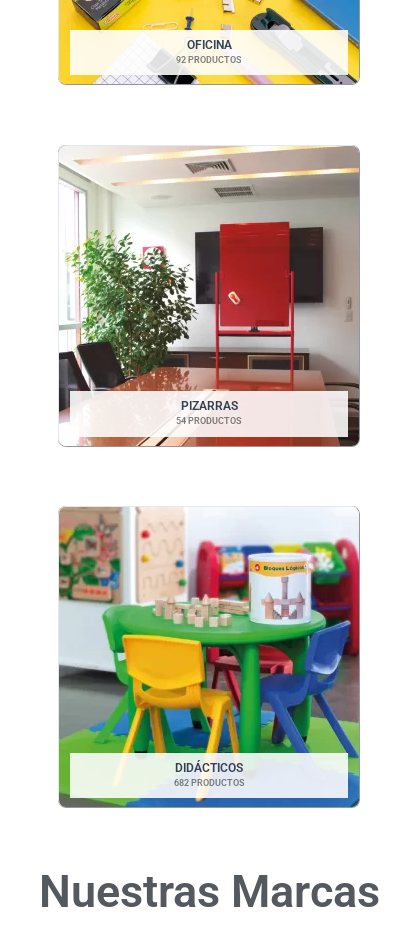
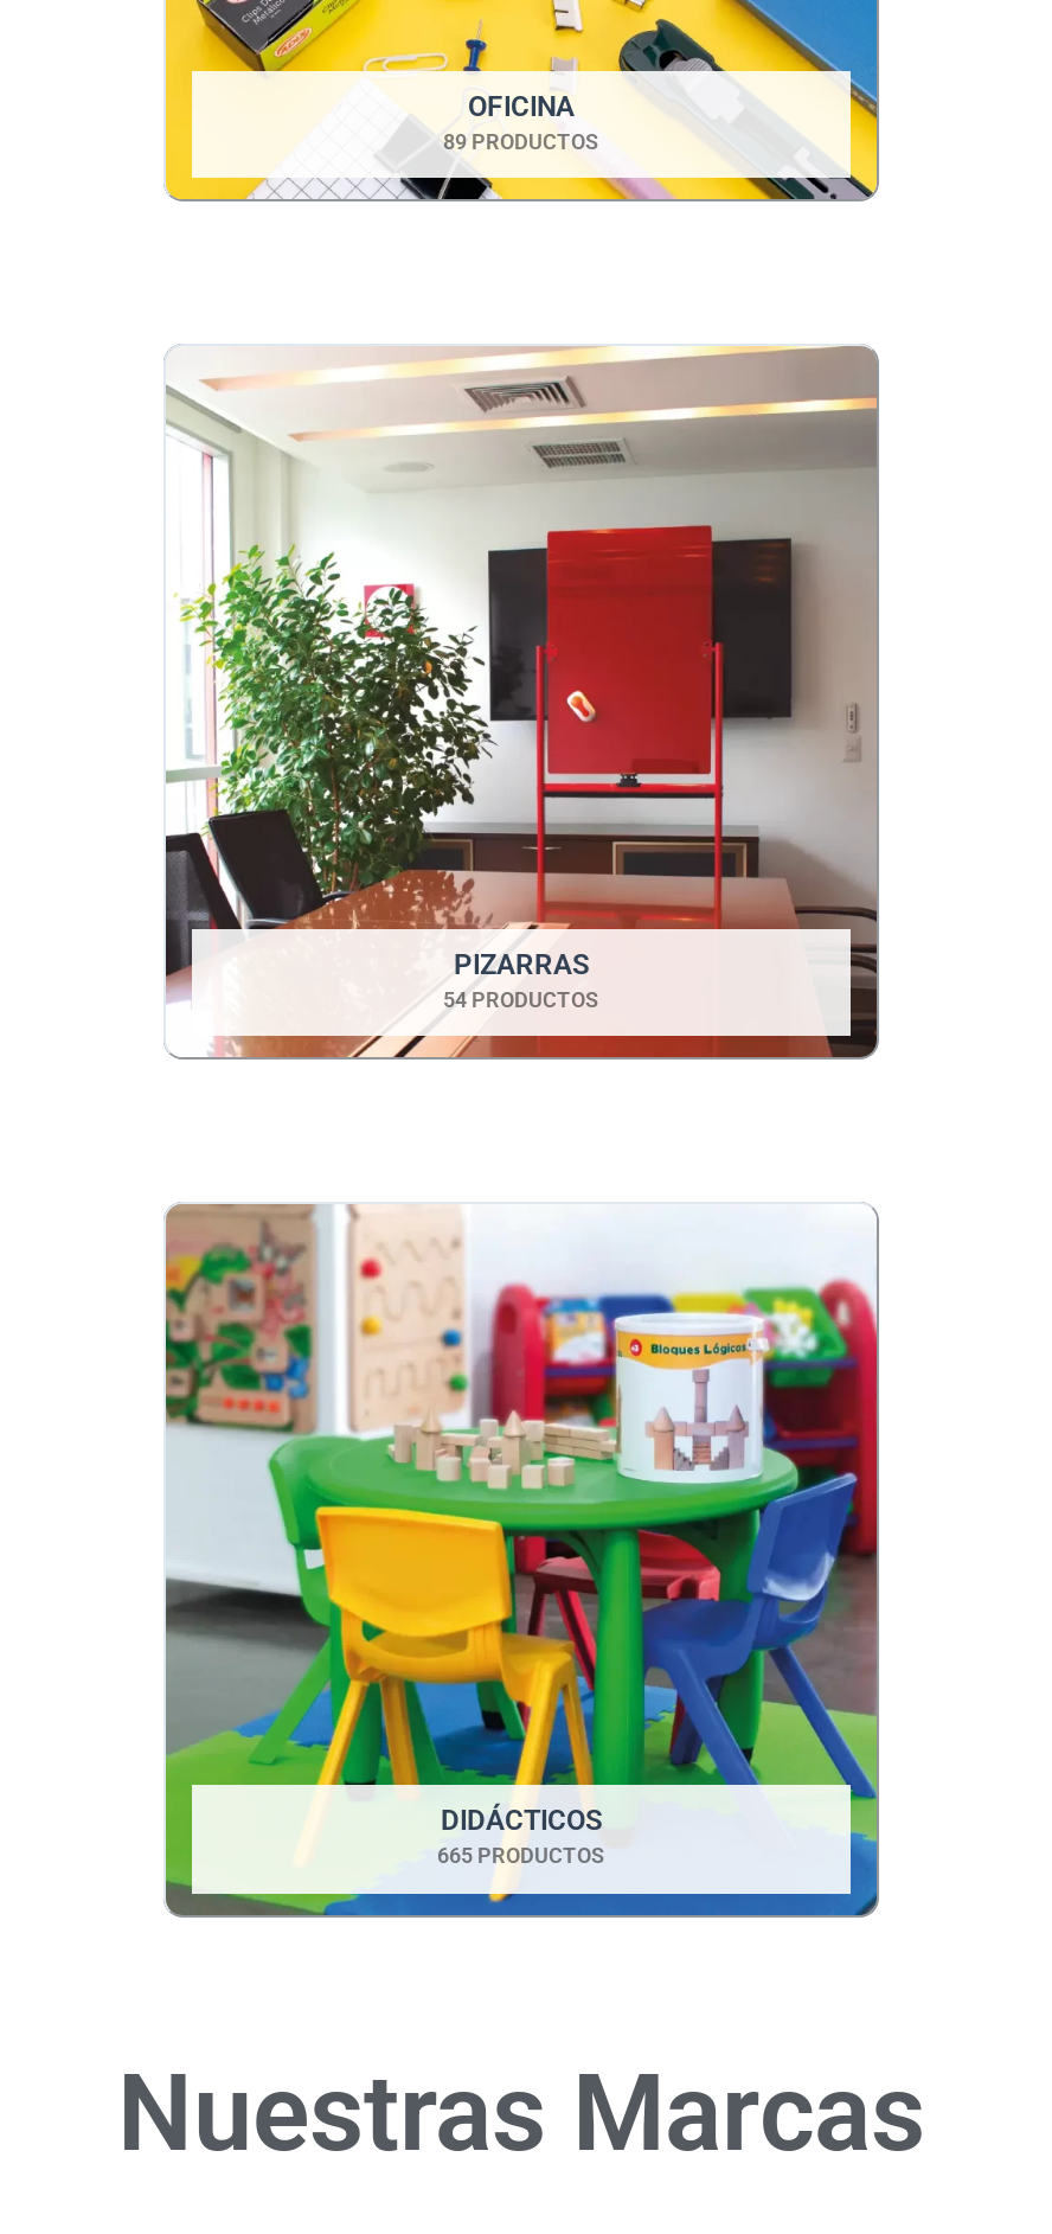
- 92 PRODUCTOS
+ 89 PRODUCTOS

- 682 PRODUCTOS
+ 665 PRODUCTOS
